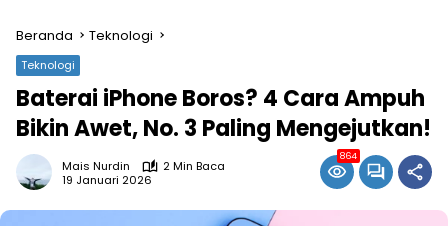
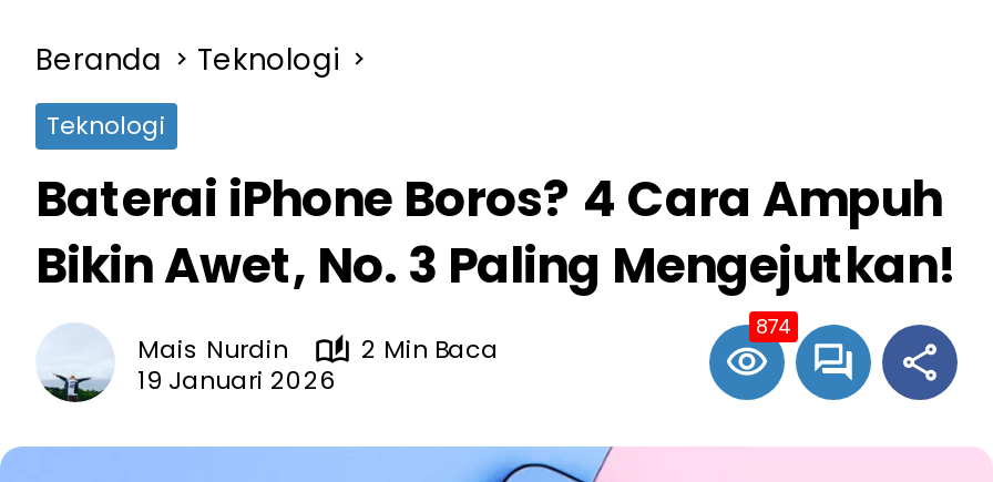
- 864
+ 874
